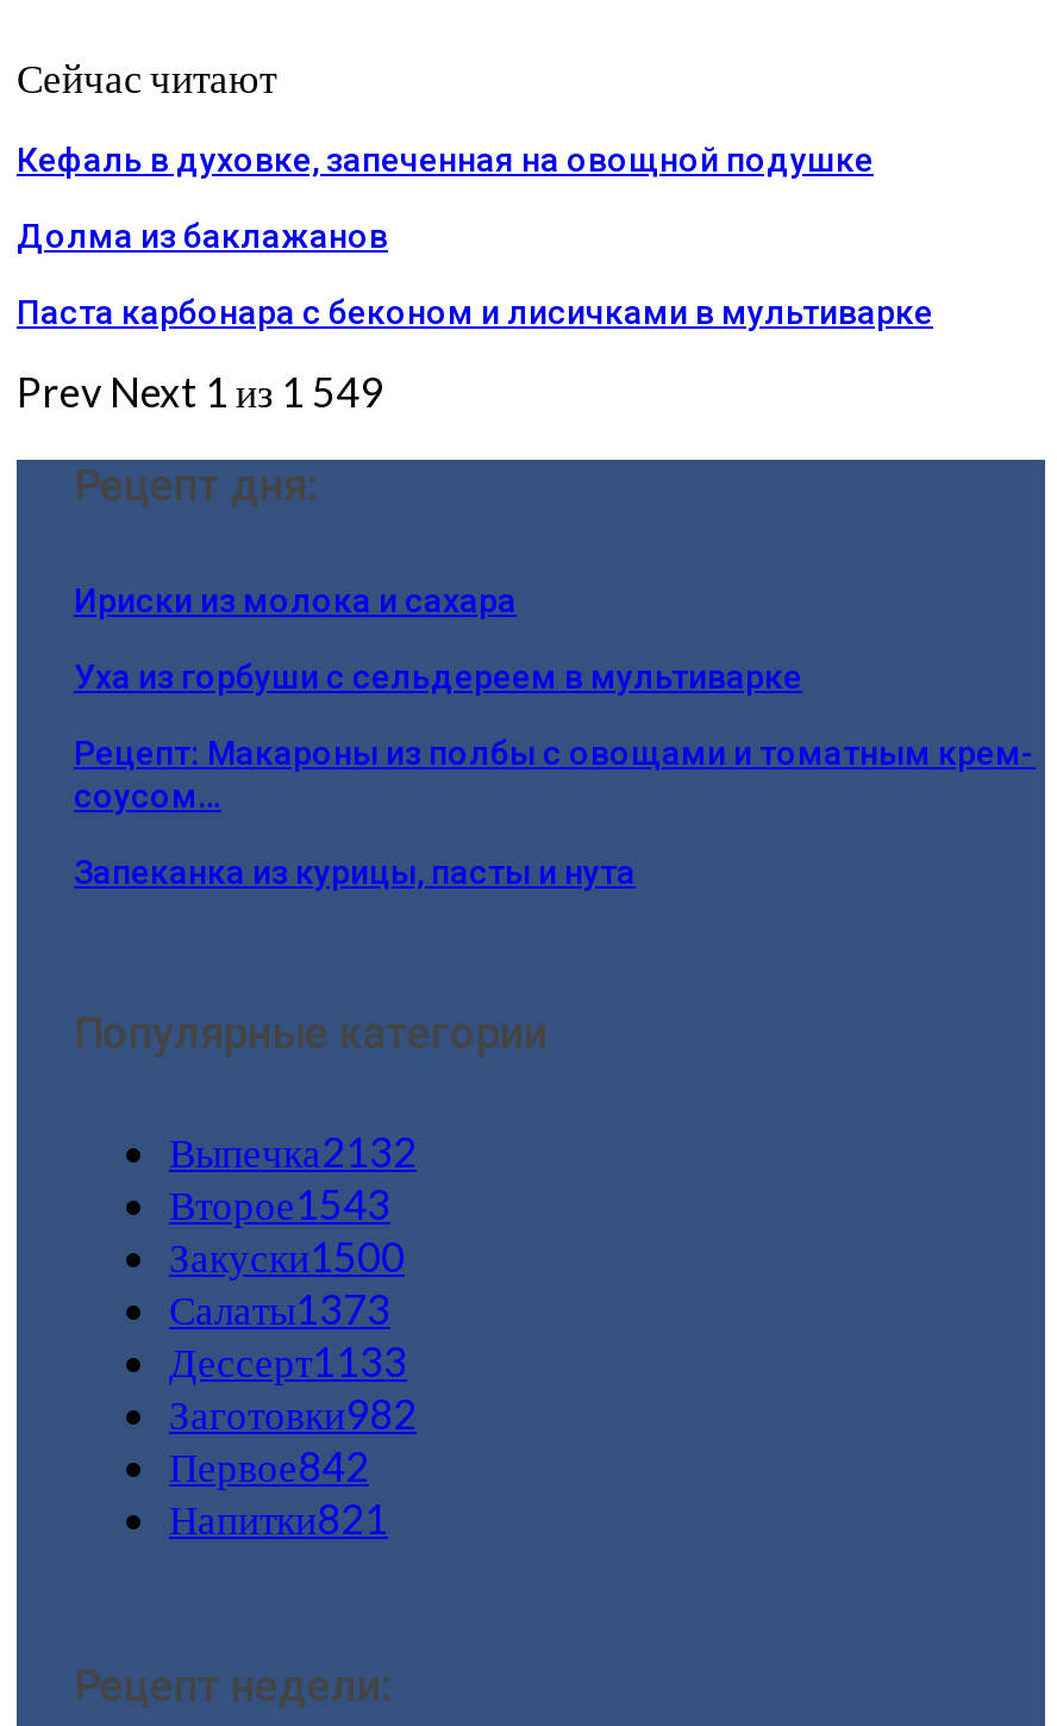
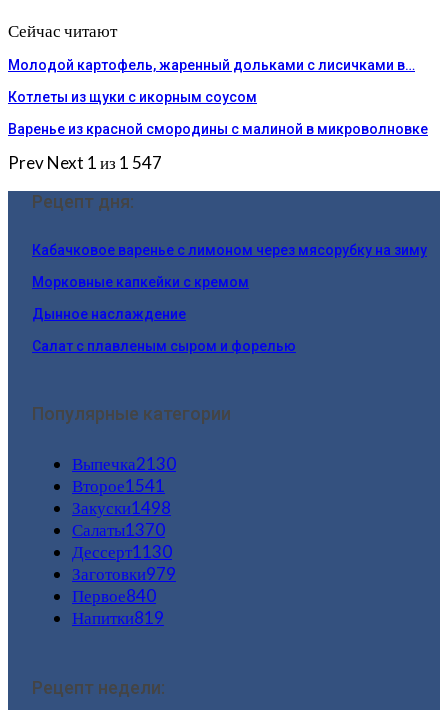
- Кефаль в духовке, запеченная на овощной подушке
+ Молодой картофель, жаренный дольками с лисичками в…

- Долма из баклажанов
+ Котлеты из щуки с икорным соусом

- Паста карбонара с беконом и лисичками в мультиварке
+ Варенье из красной смородины с малиной в микроволновке

- Prev Next 1 из 1 549
+ Prev Next 1 из 1 547

- Ириски из молока и сахара
+ Кабачковое варенье с лимоном через мясорубку на зиму

- Уха из горбуши с сельдереем в мультиварке
+ Морковные капкейки с кремом

- Рецепт: Макароны из полбы с овощами и томатным крем-
- соусом…
+ Дынное наслаждение

- Запеканка из курицы, пасты и нута
+ Салат с плавленым сыром и форелью

- Выпечка2132
+ Выпечка2130

- Второе1543
+ Второе1541

- Закуски1500
+ Закуски1498

- Салаты1373
+ Салаты1370

- Дессерт1133
+ Дессерт1130

- Заготовки982
+ Заготовки979

- Первое842
+ Первое840

- Напитки821
+ Напитки819
